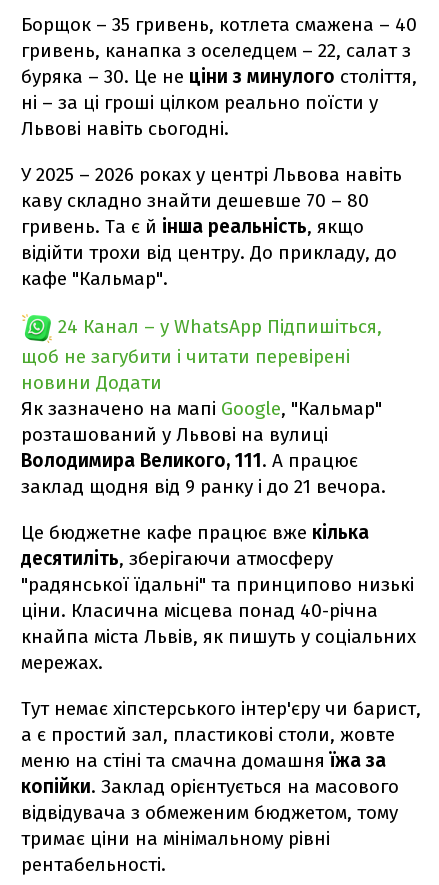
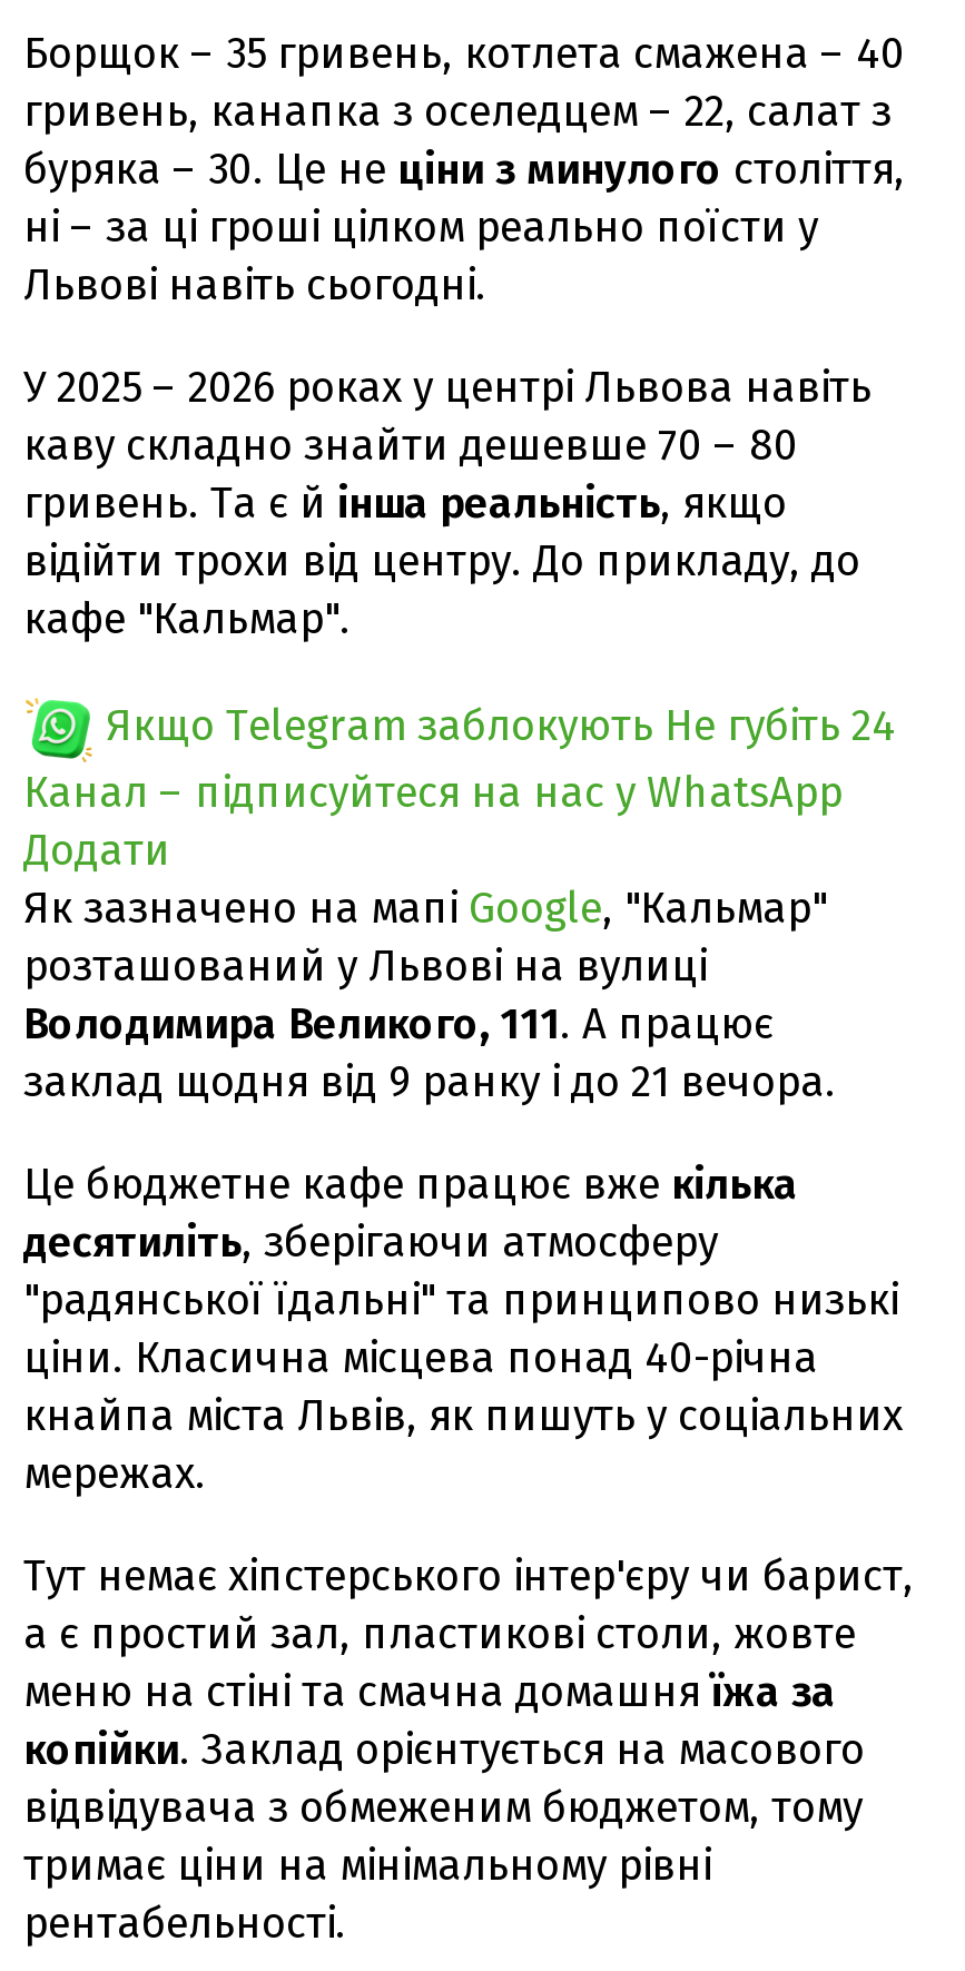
- 24 Канал – у WhatsApp Підпишіться,
- щоб не загубити і читати перевірені
- новини Додати
+ Якщо Telegram заблокують Не губіть 24
+ Канал – підписуйтеся на нас у WhatsApp
+ Додати
